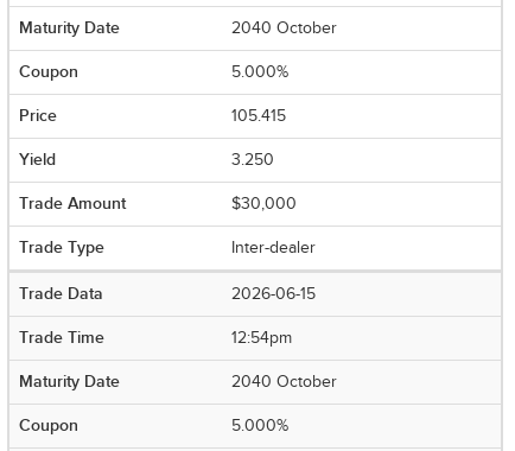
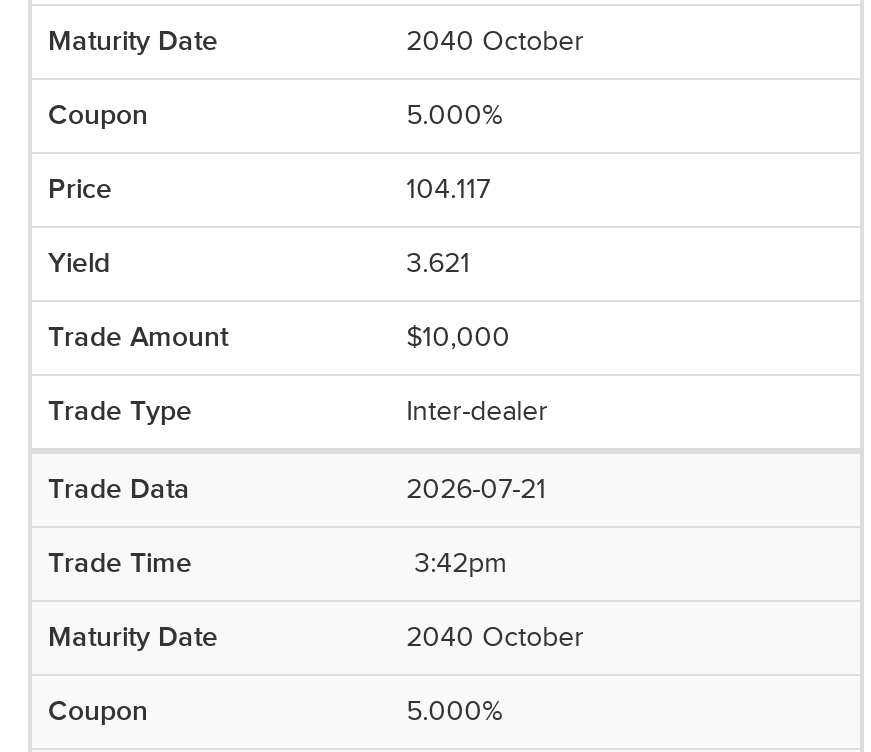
- 105.415
+ 104.117

- 3.250
+ 3.621

- $30,000
+ $10,000

- 2026-06-15
+ 2026-07-21

- 12:54pm
+ 3:42pm
